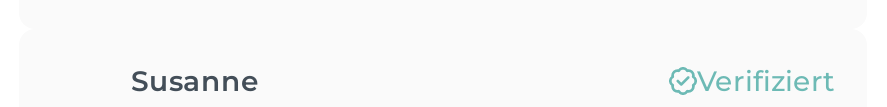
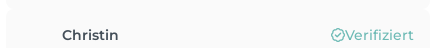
- Susanne
+ Christin
